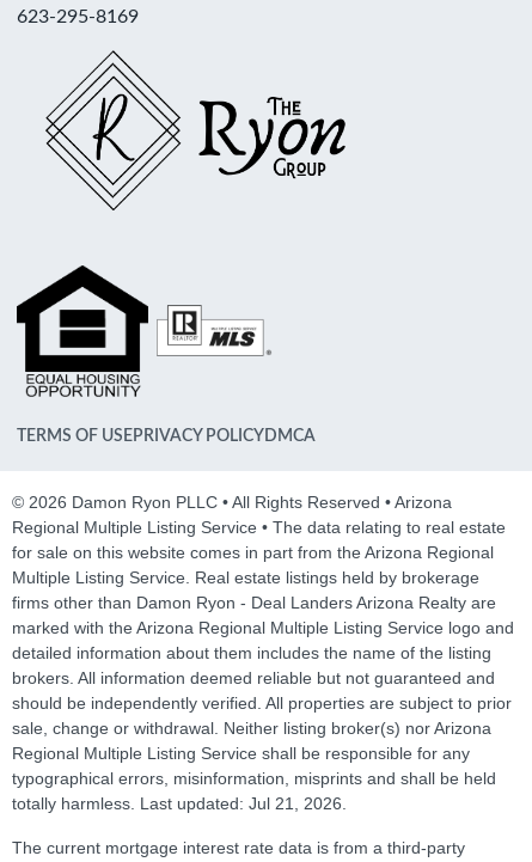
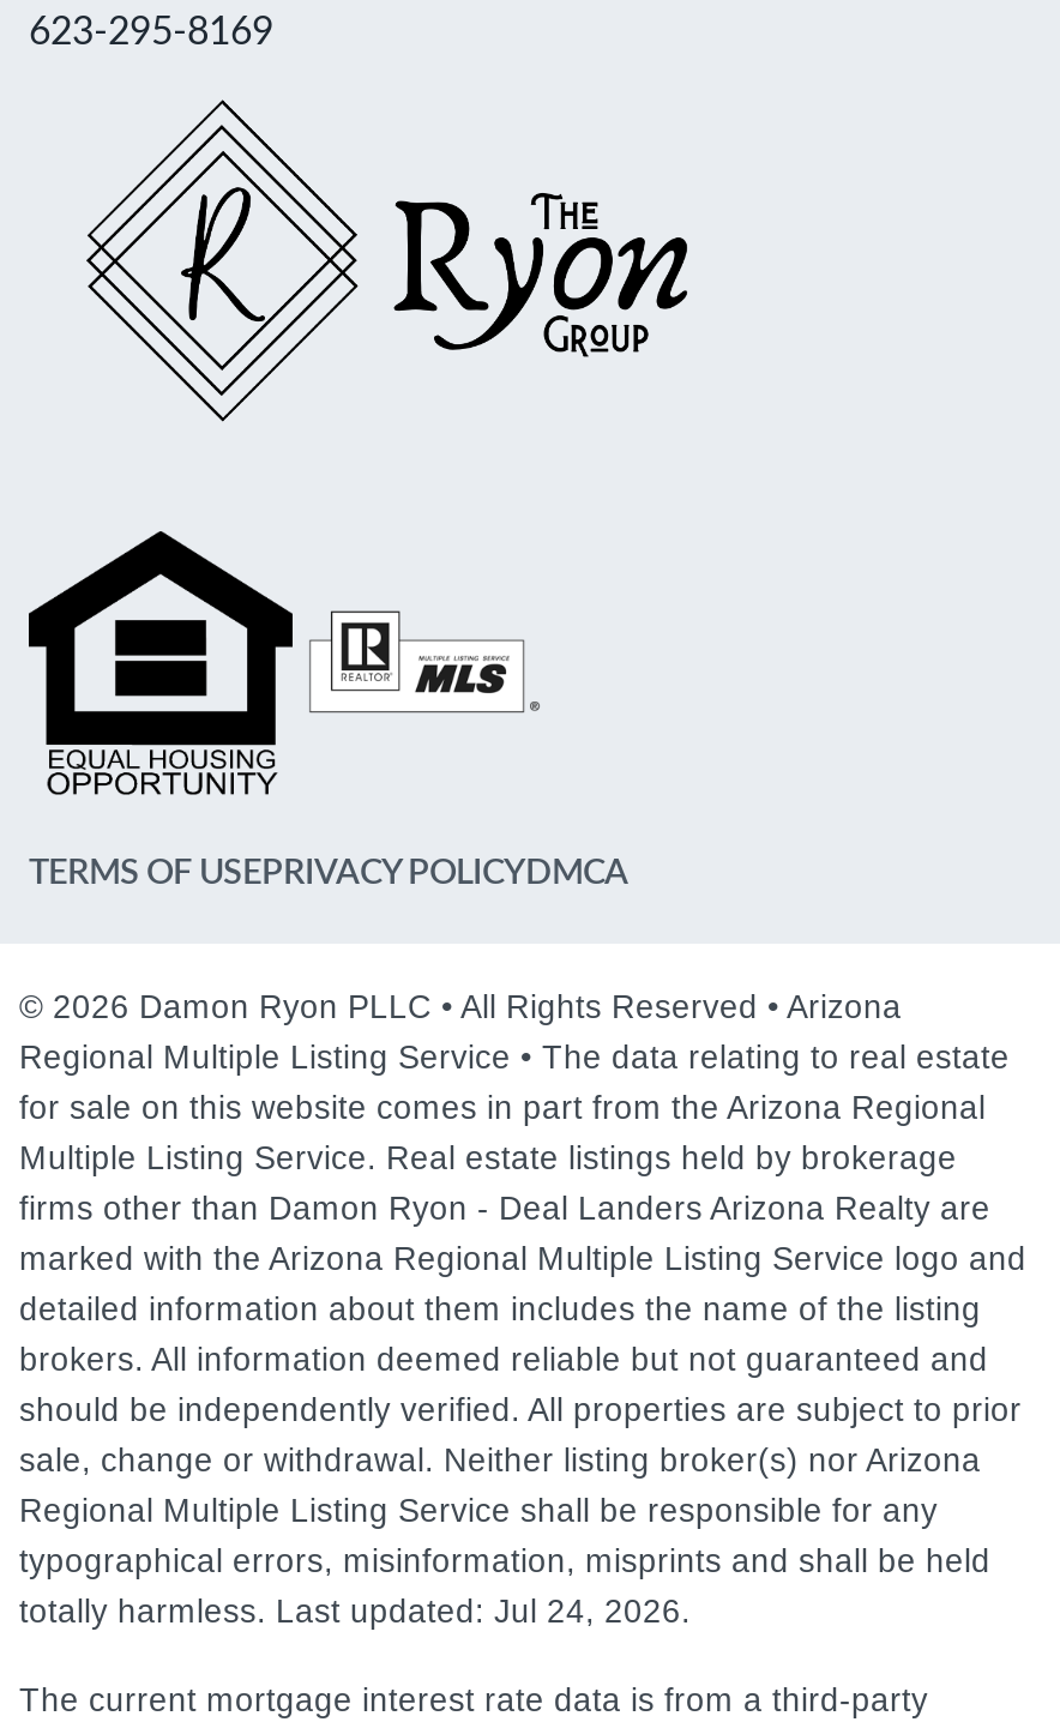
- totally harmless. Last updated: Jul 21, 2026.
+ totally harmless. Last updated: Jul 24, 2026.
